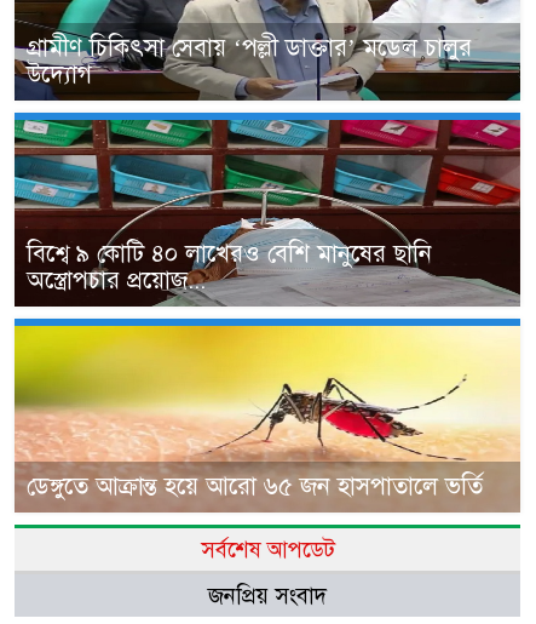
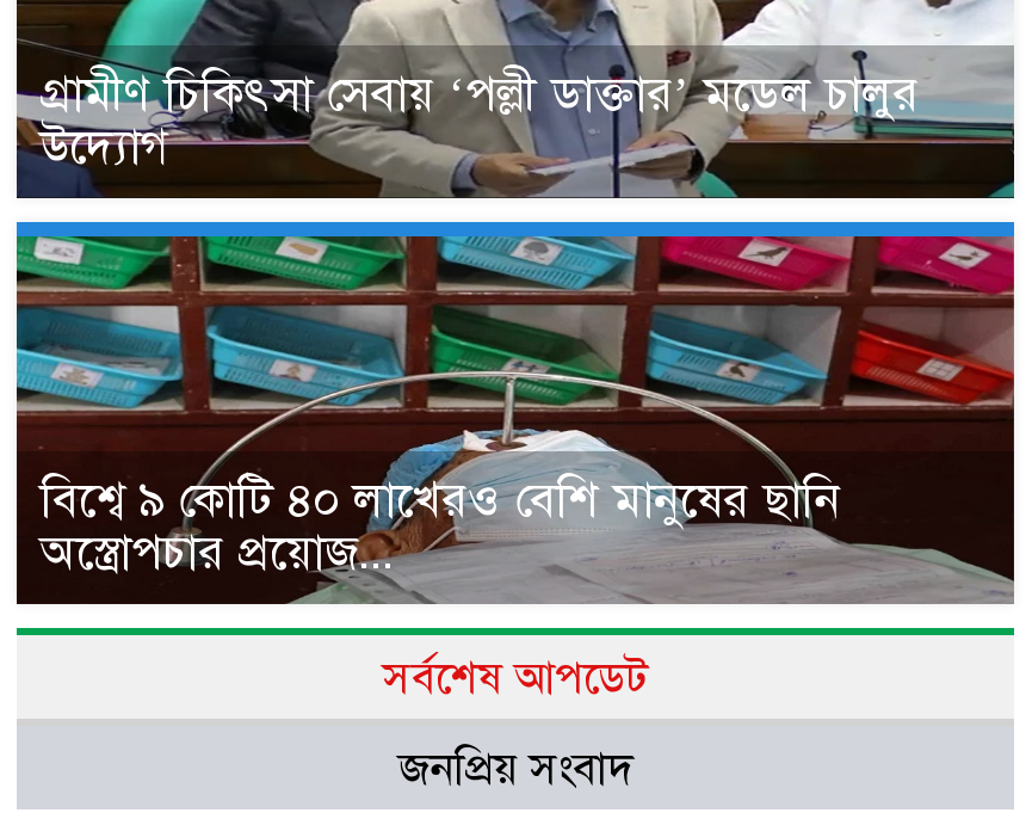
- [image]
- ডেঙ্গুতে আক্রান্ত হয়ে আরো ৬৫ জন হাসপাতালে ভর্তি
